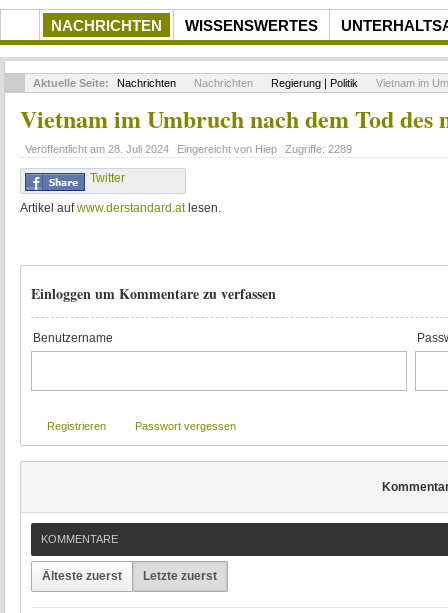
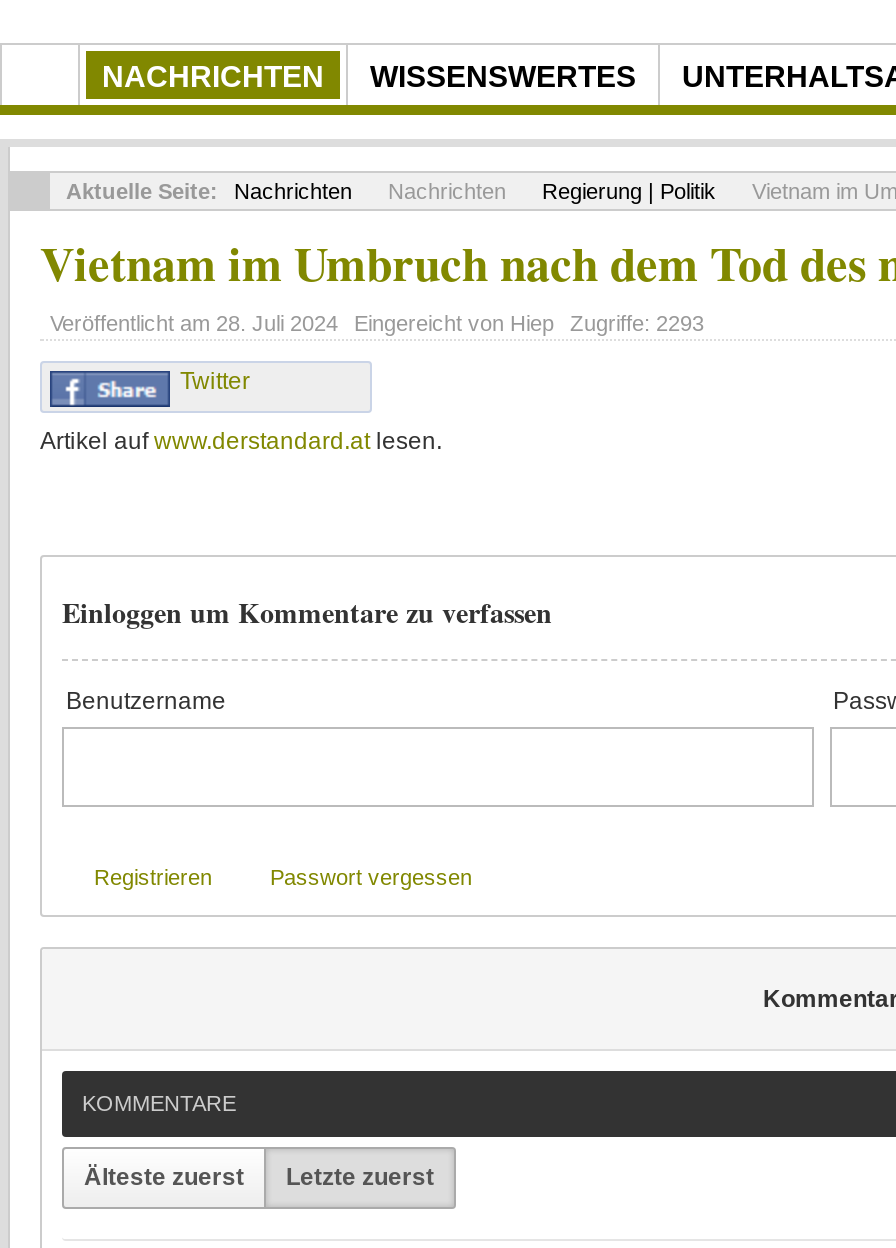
- Veröffentlicht am 28. Juli 2024 Eingereicht von Hiep Zugriffe: 2289
+ Veröffentlicht am 28. Juli 2024 Eingereicht von Hiep Zugriffe: 2293
